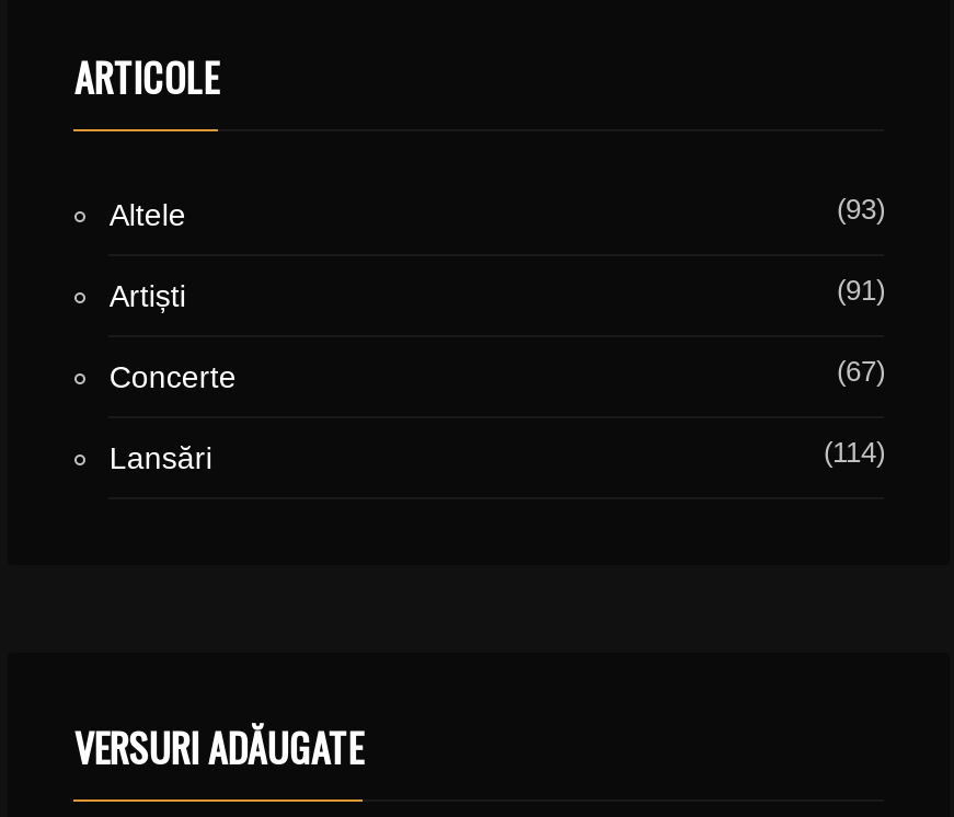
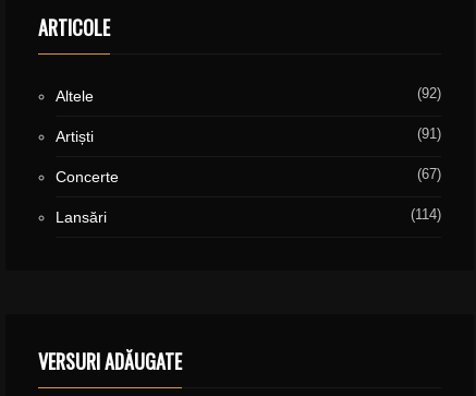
- (93)
+ (92)
